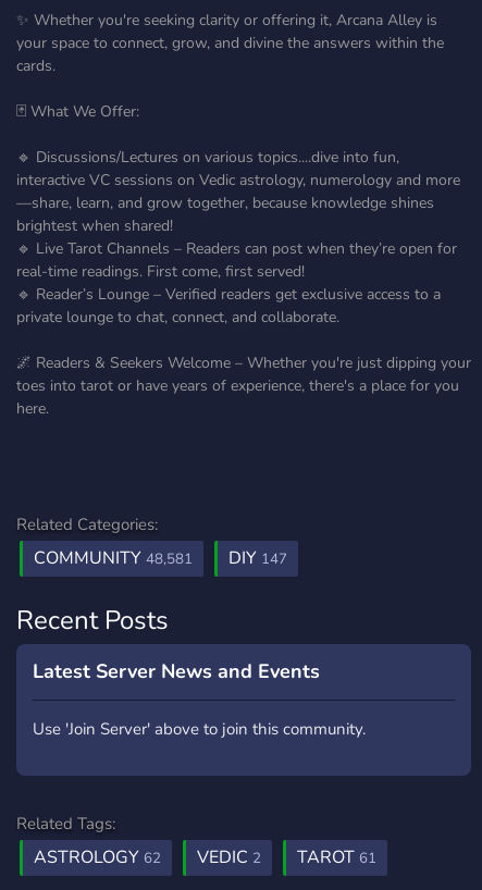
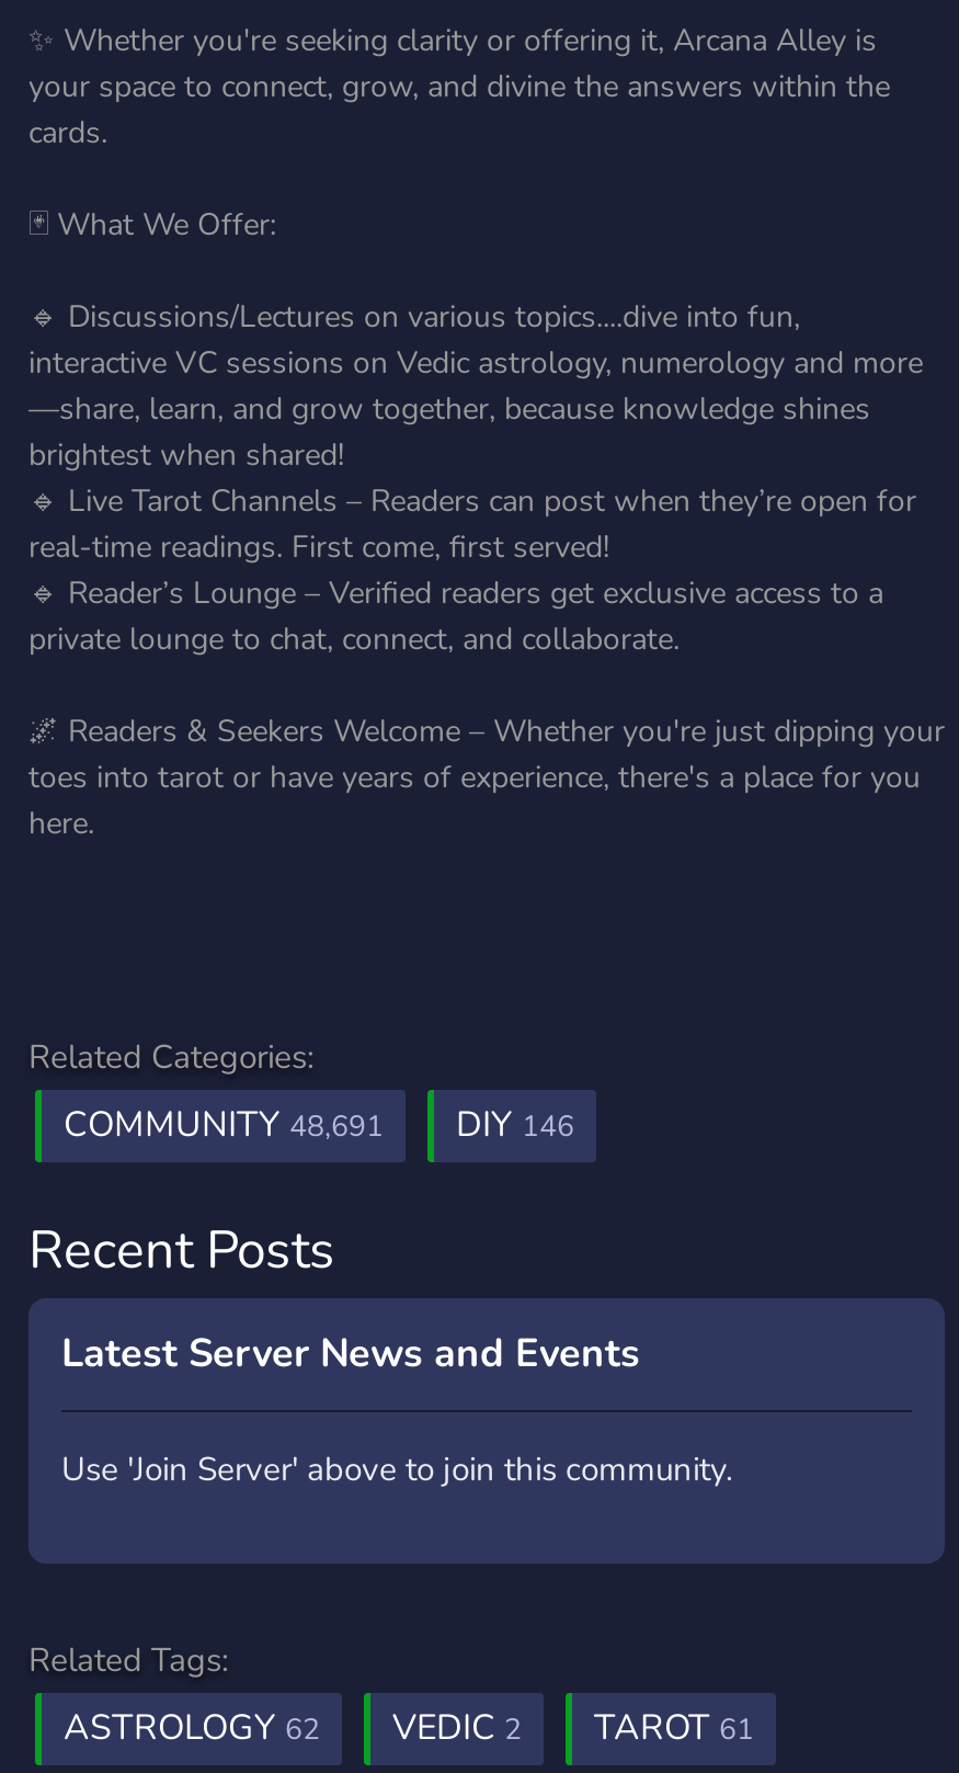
- COMMUNITY 48,581
+ COMMUNITY 48,691

- DIY 147
+ DIY 146
